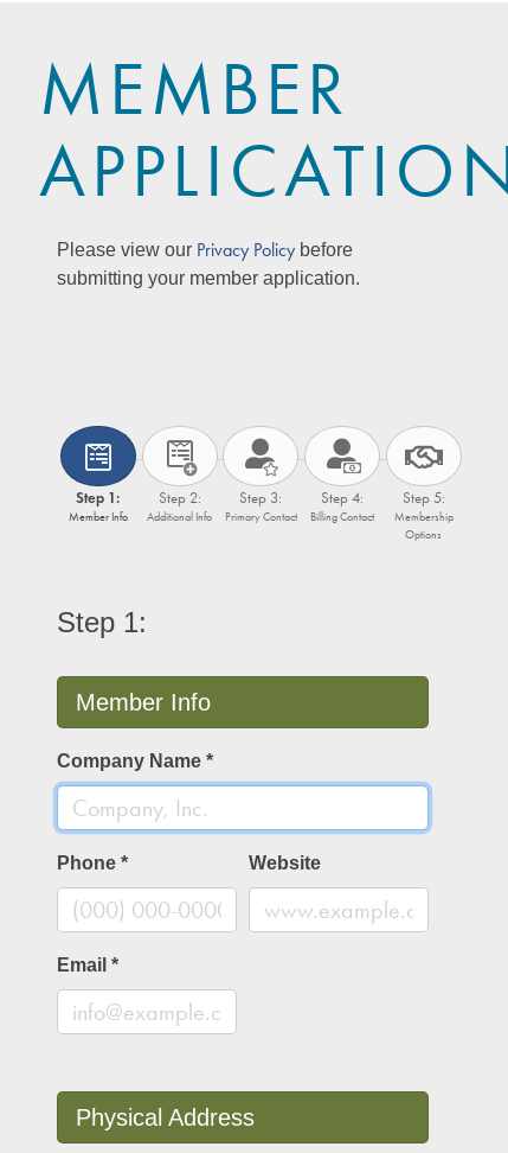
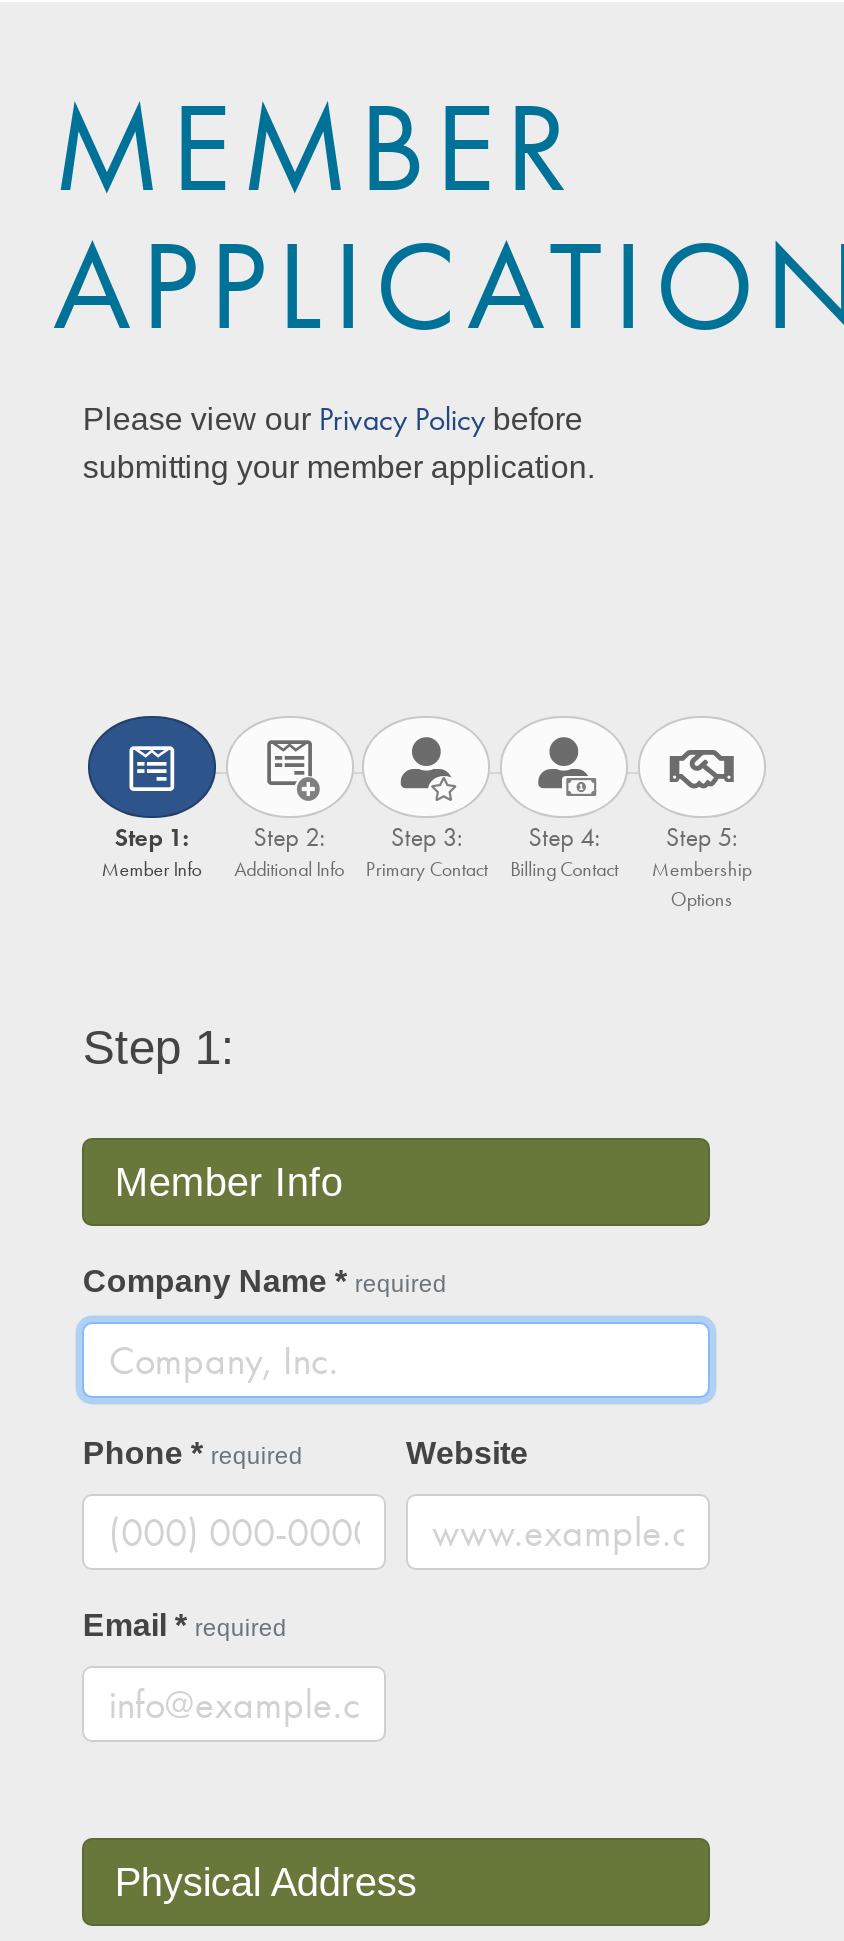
- Company Name *
+ Company Name * required

- Phone *
+ Phone * required

- Email *
+ Email * required
